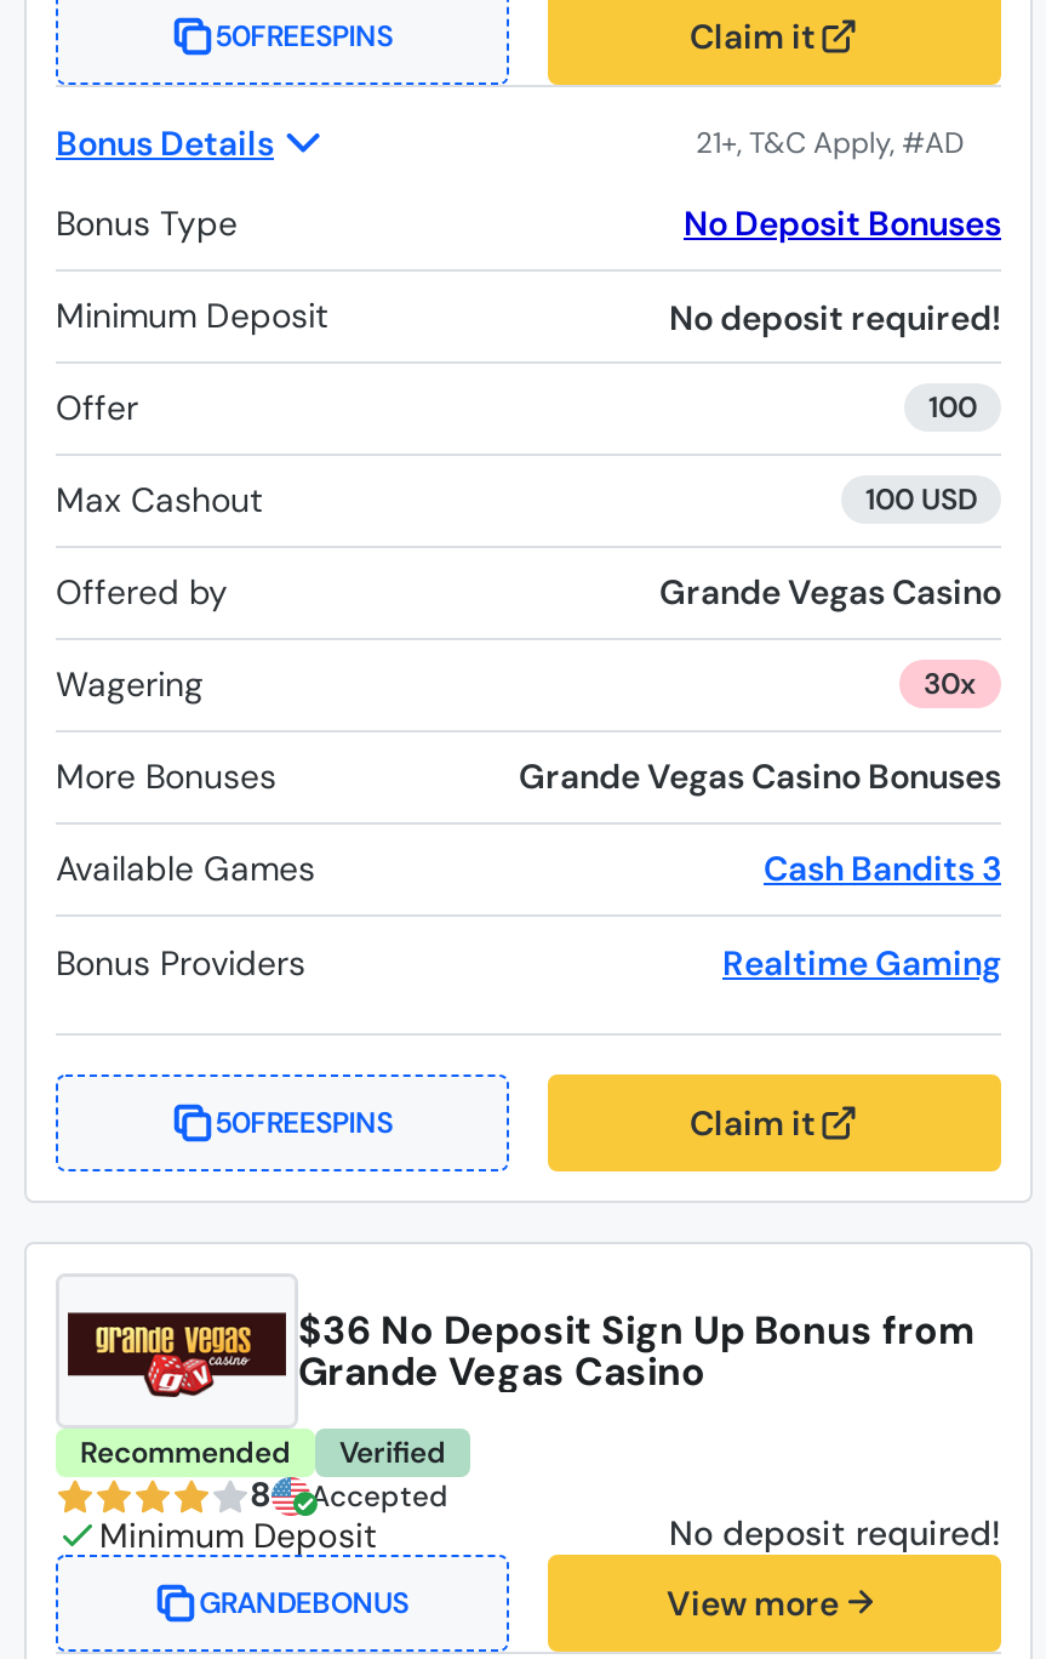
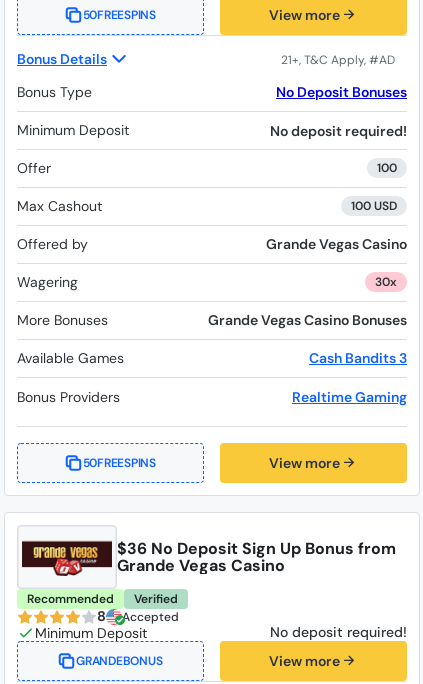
- Claim it
+ View more

- Claim it
+ View more
